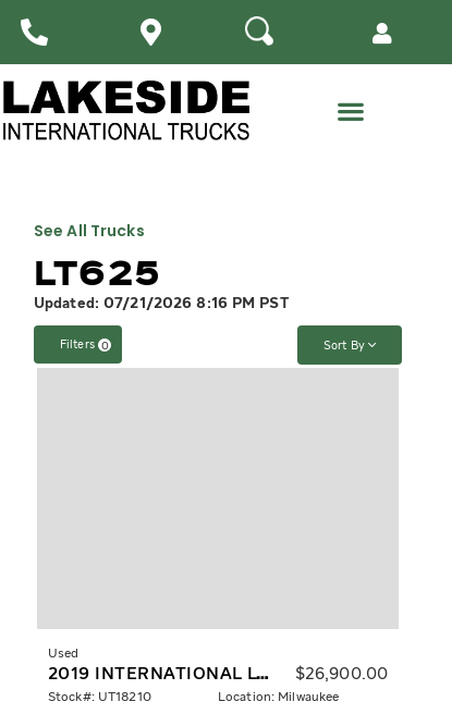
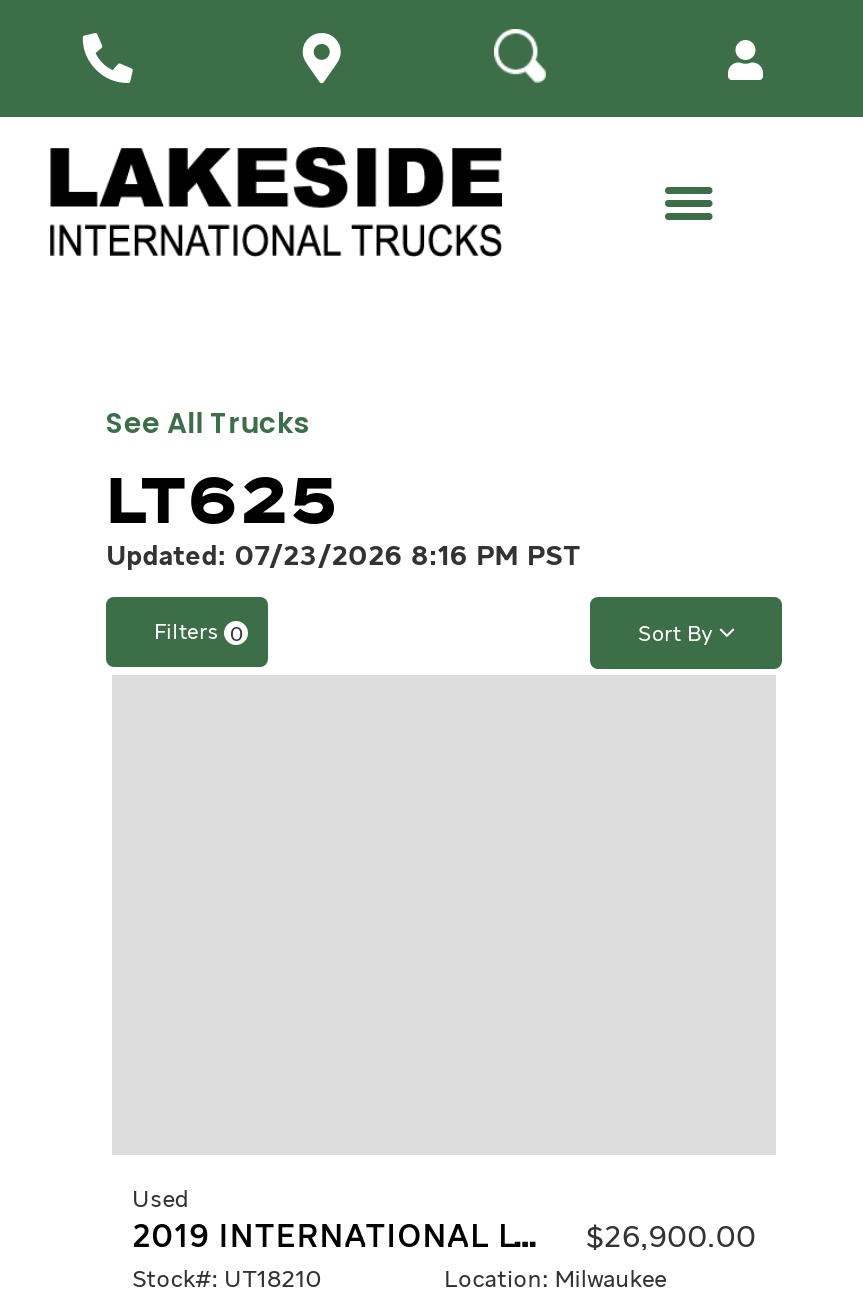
- Updated: 07/21/2026 8:16 PM PST
+ Updated: 07/23/2026 8:16 PM PST
